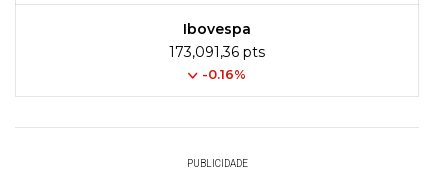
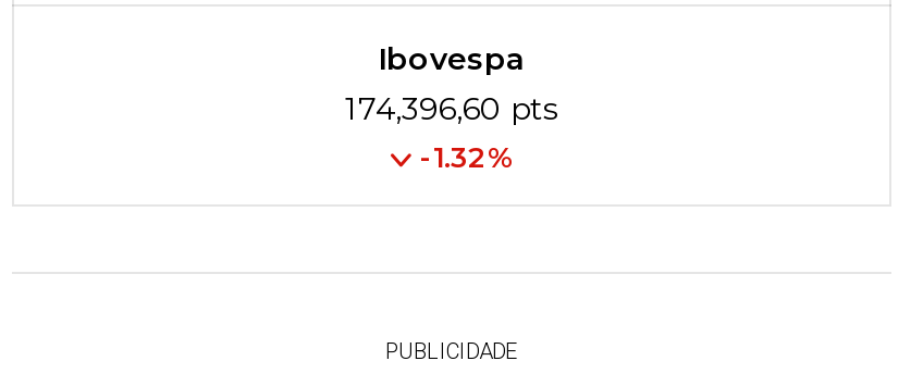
- 173,091,36 pts
+ 174,396,60 pts

- -0.16%
+ -1.32%
